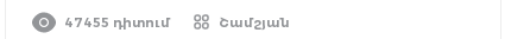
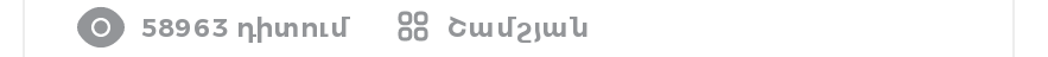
- 47455 դիտում
+ 58963 դիտում
